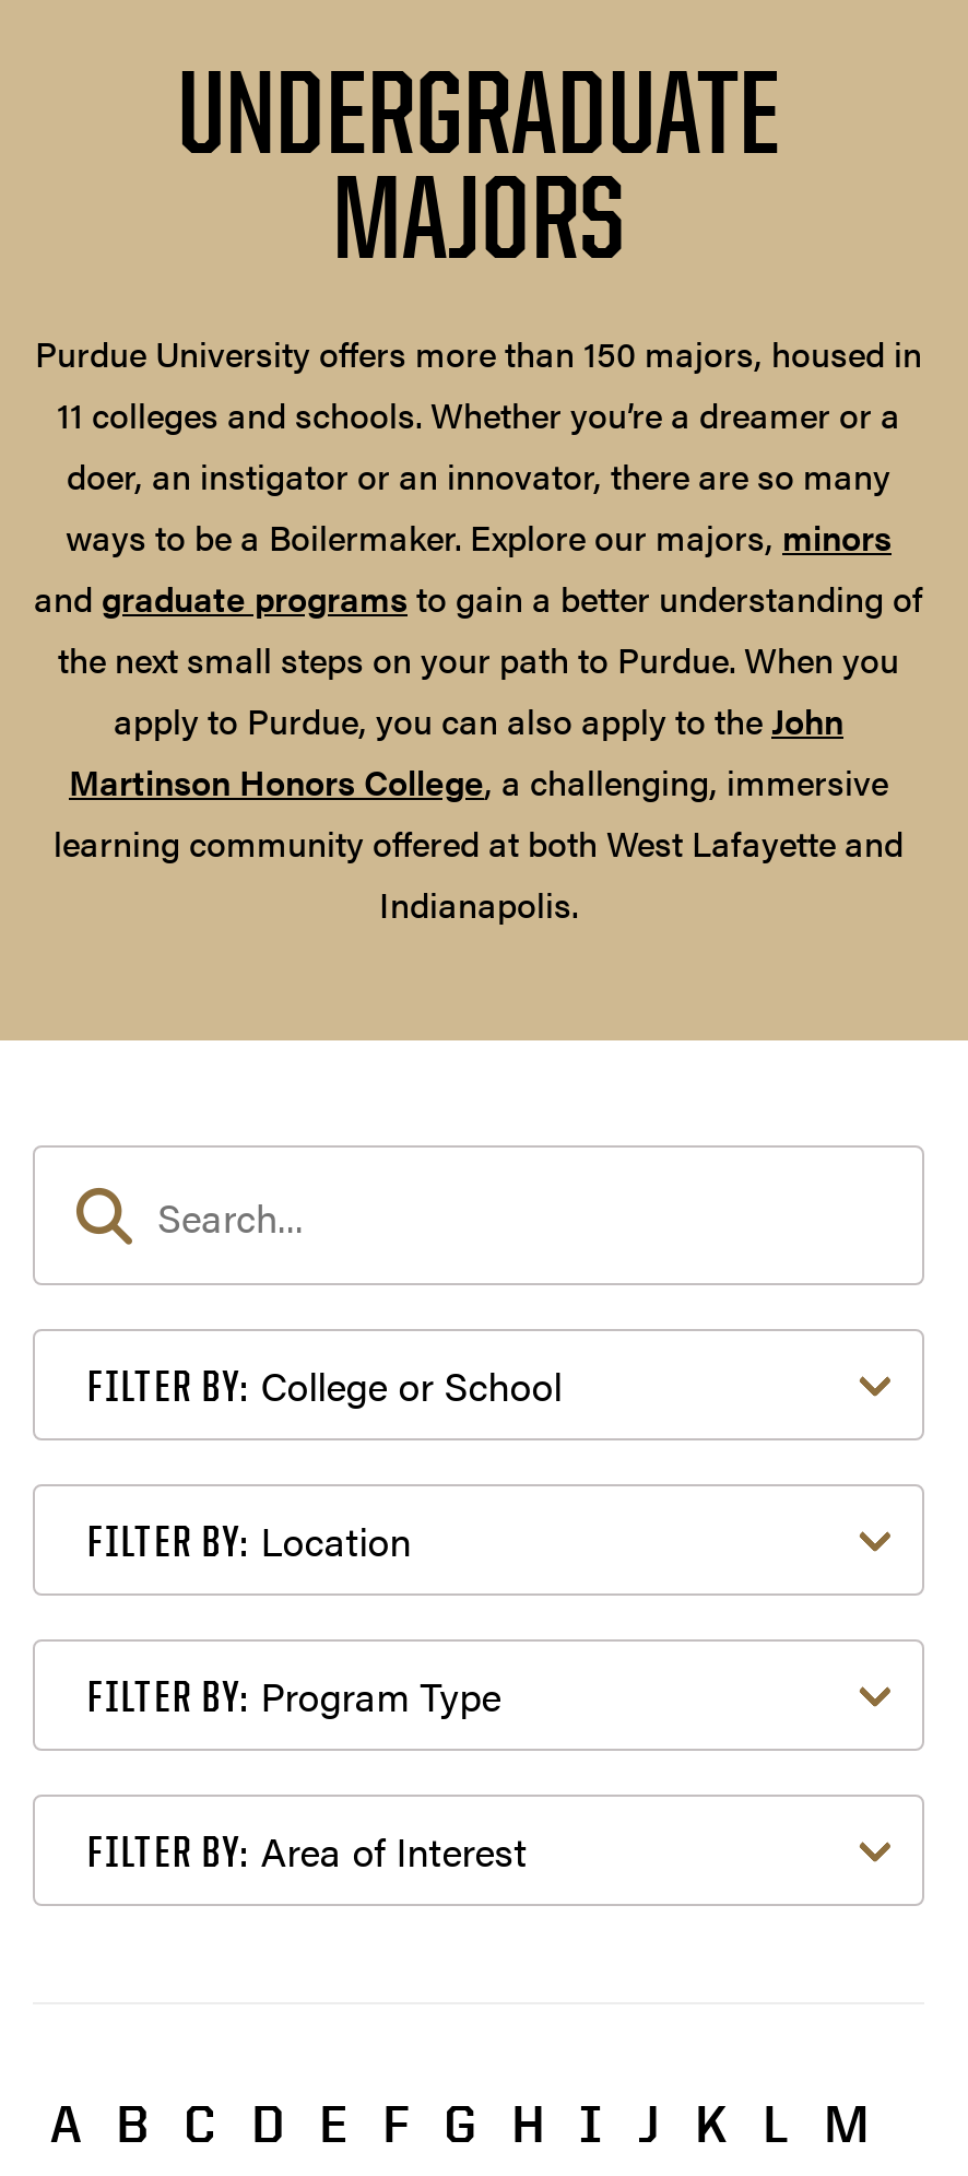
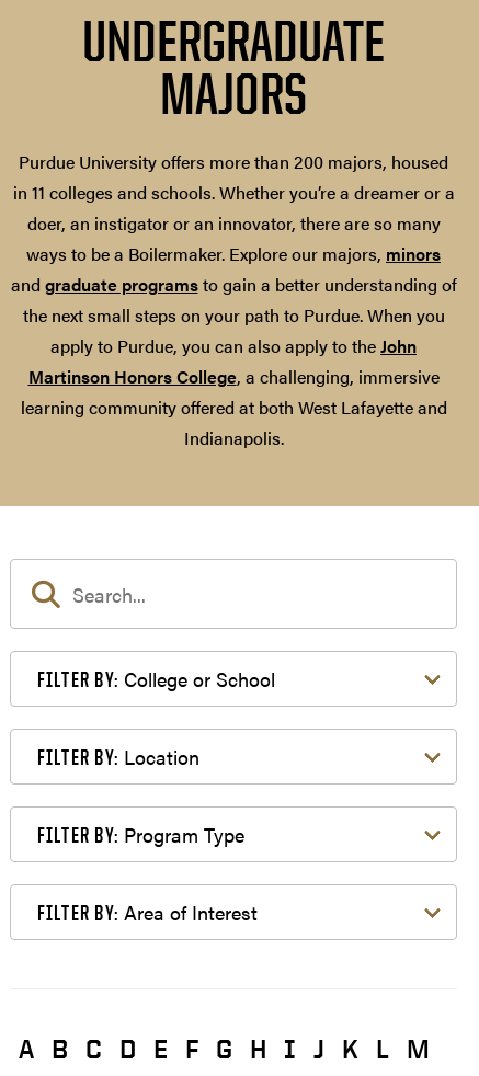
- Purdue University offers more than 150 majors, housed in
- 11 colleges and schools. Whether you’re a dreamer or a
+ Purdue University offers more than 200 majors, housed
+ in 11 colleges and schools. Whether you’re a dreamer or a
